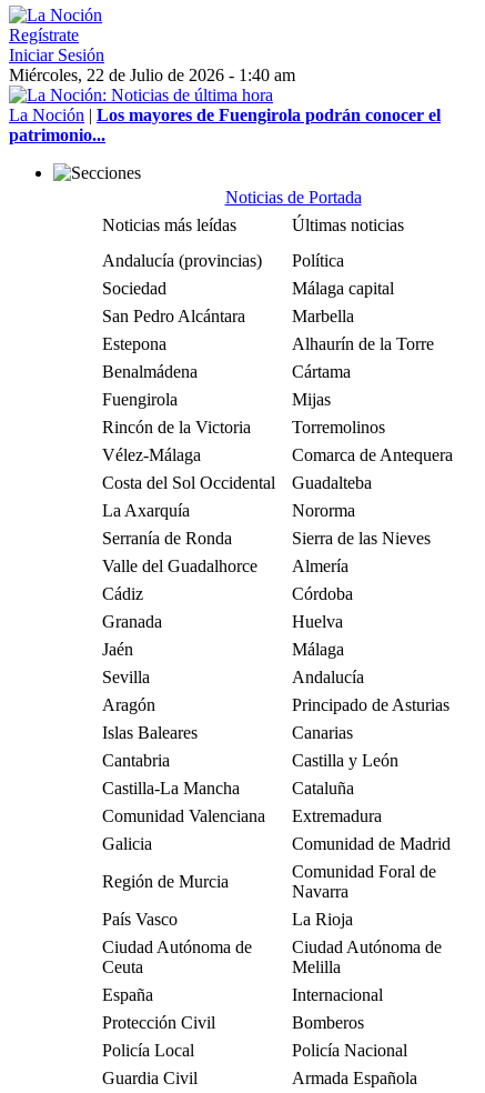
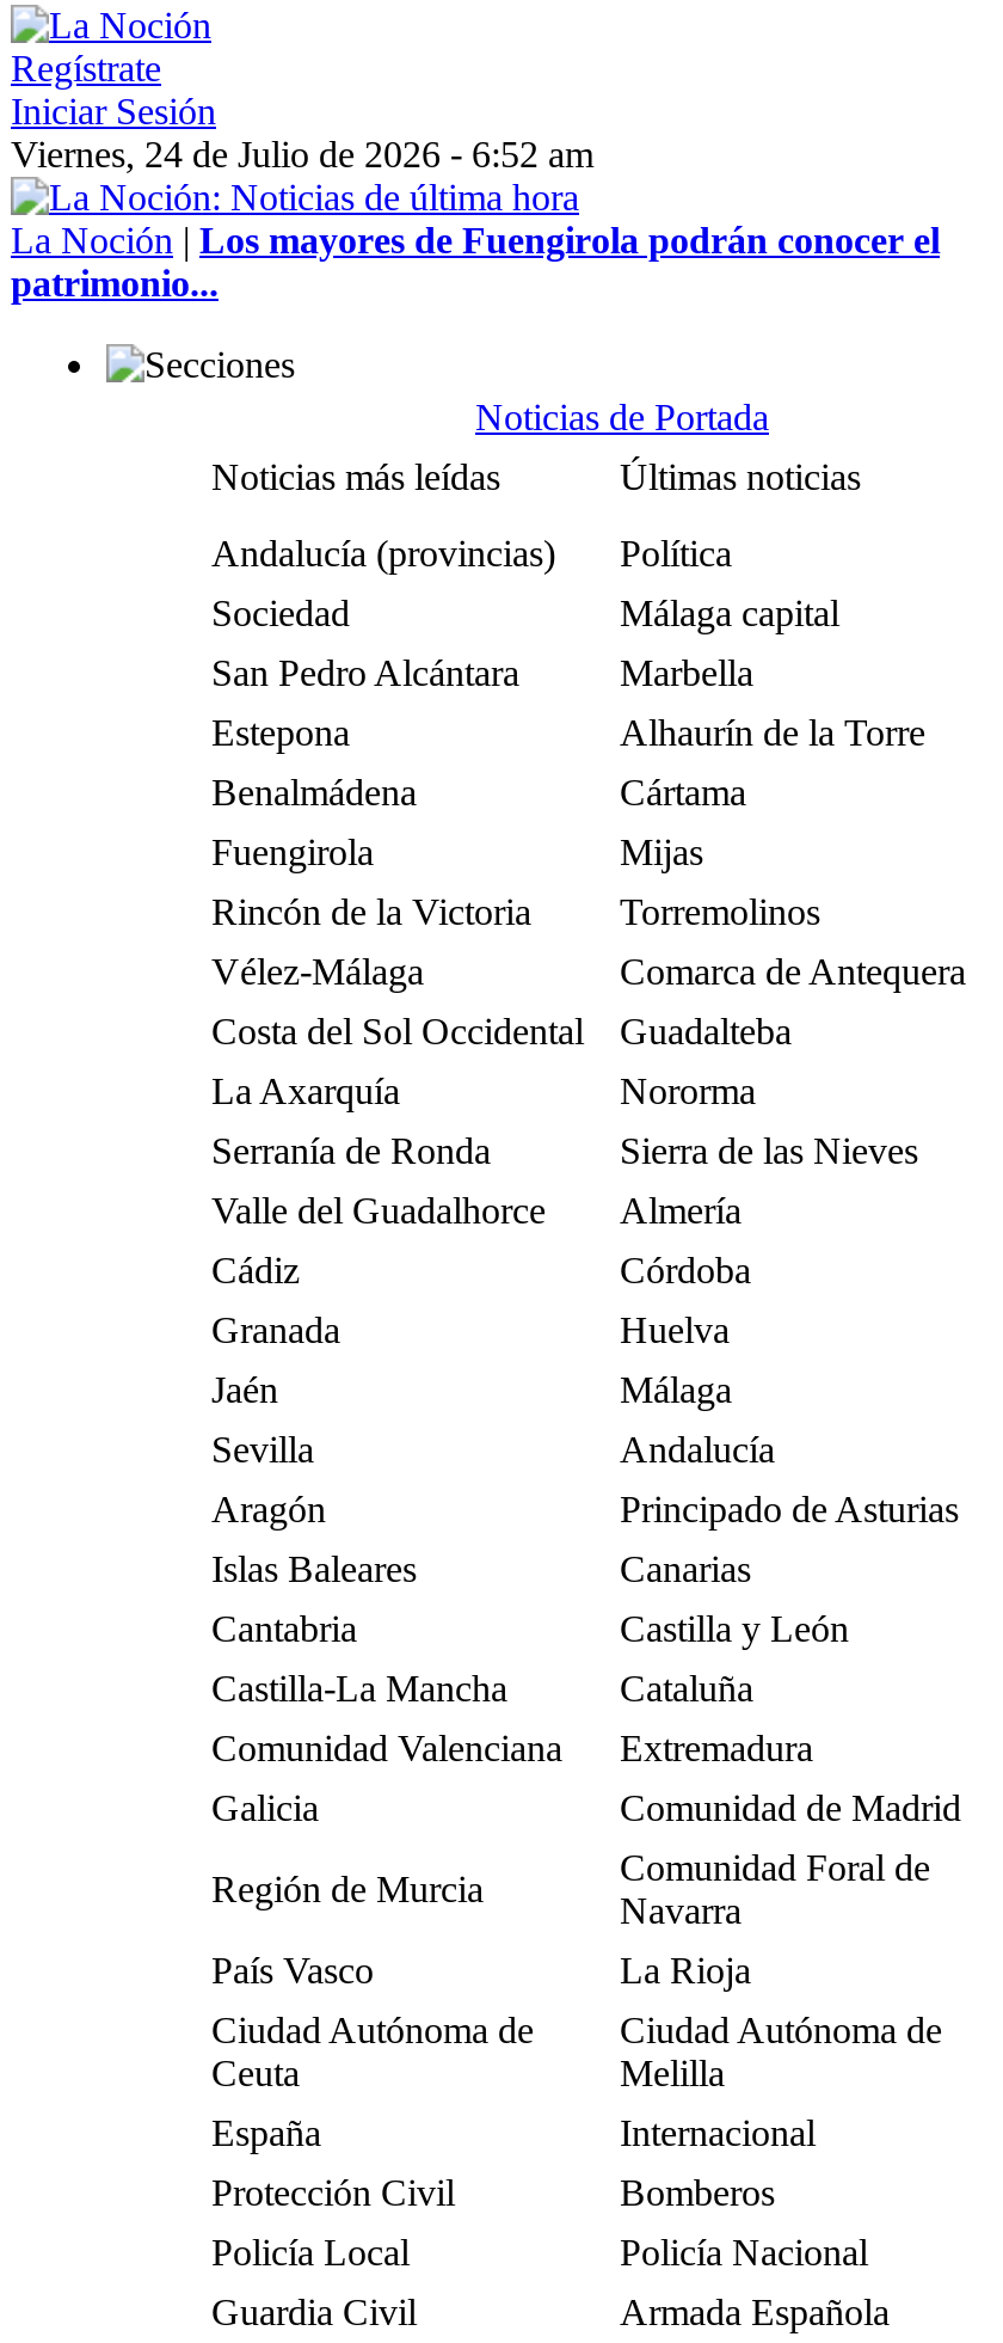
- Miércoles, 22 de Julio de 2026 - 1:40 am
+ Viernes, 24 de Julio de 2026 - 6:52 am
